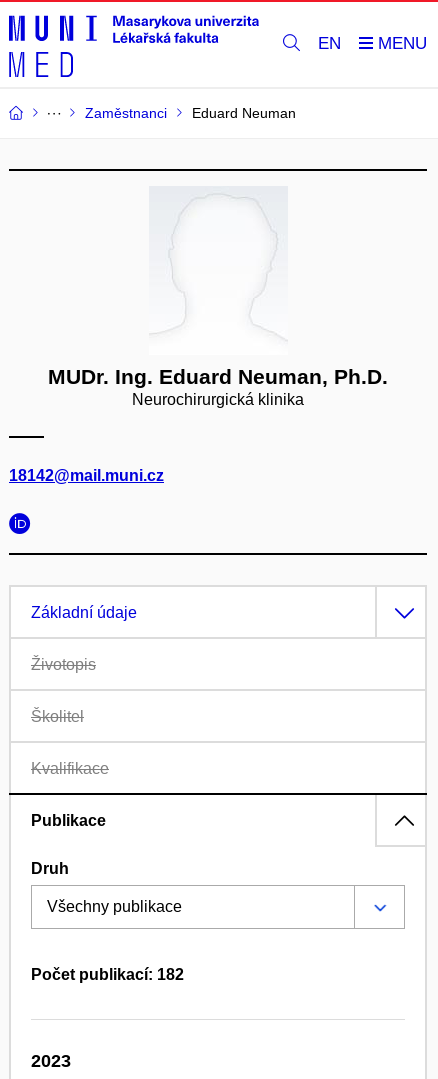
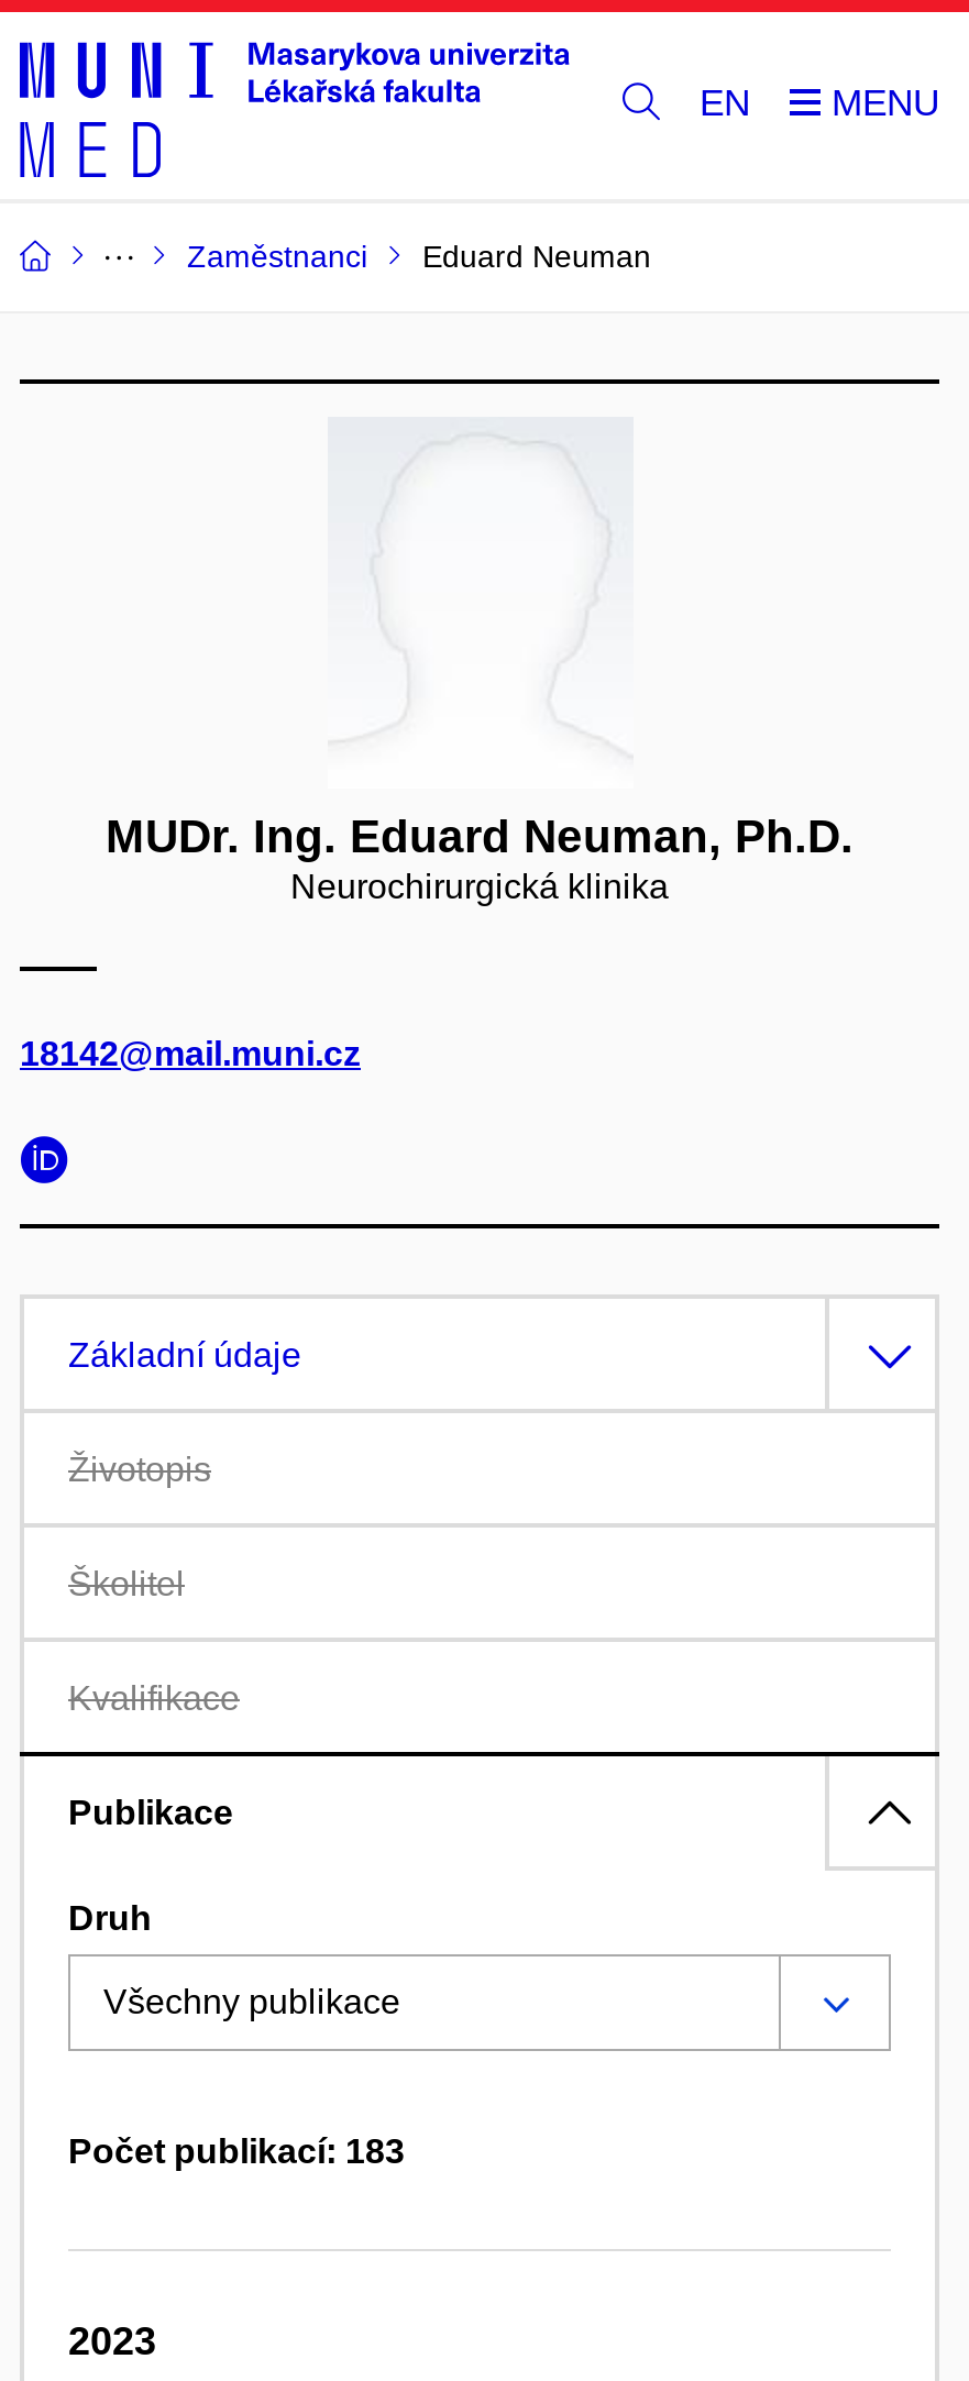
- Počet publikací: 182
+ Počet publikací: 183
